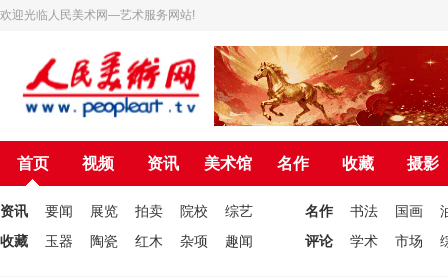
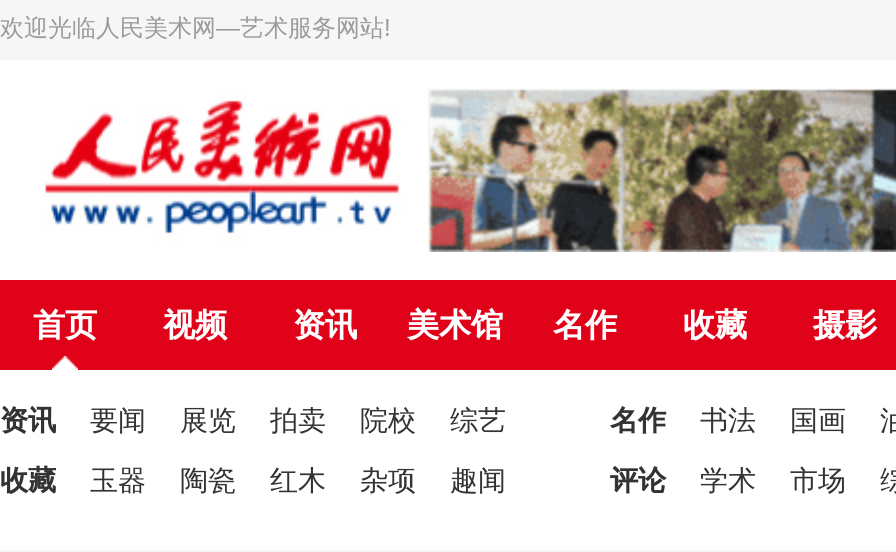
- [image]
+ [image]
